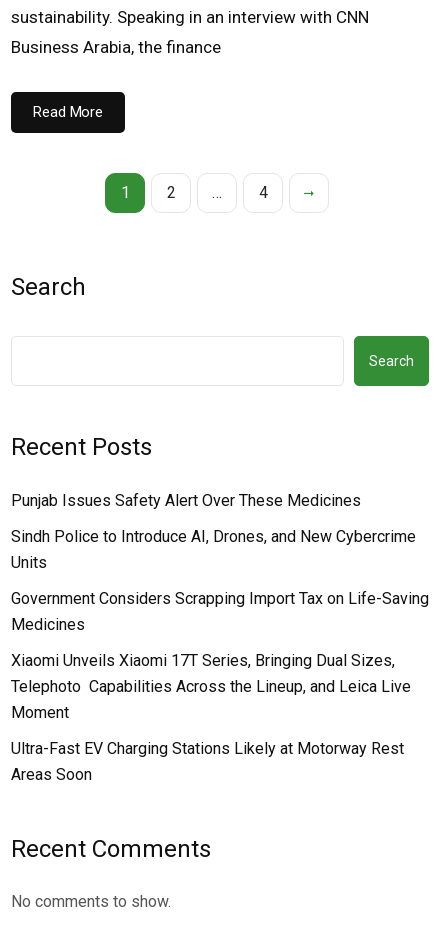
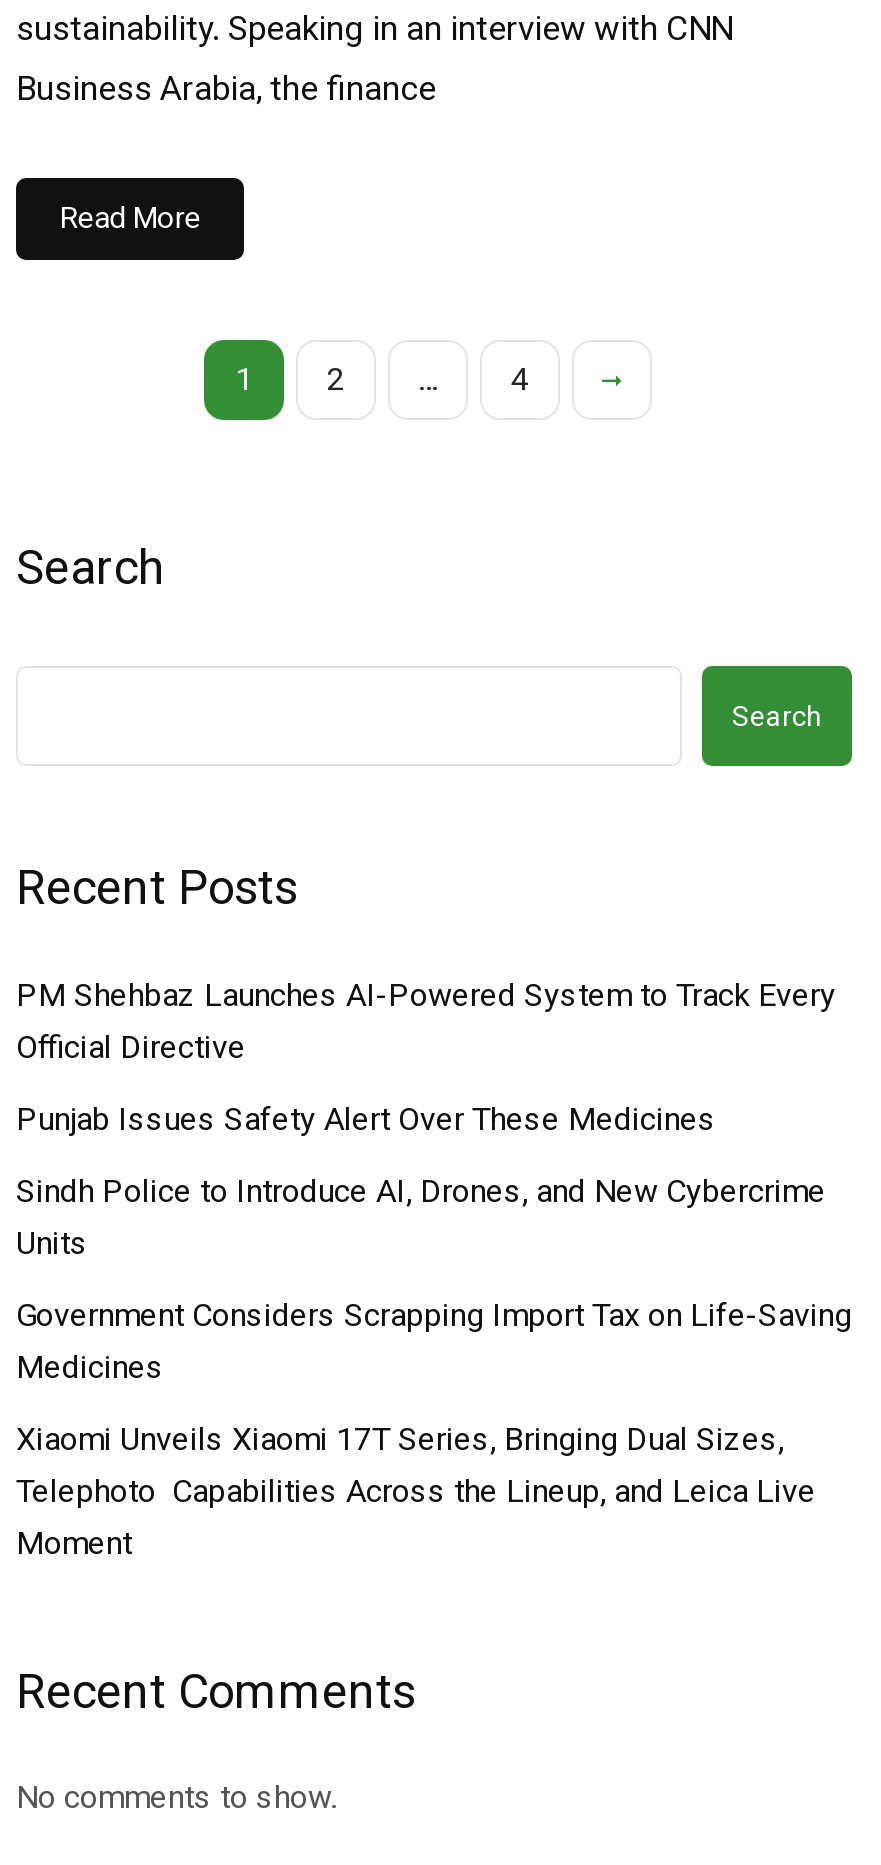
+ PM Shehbaz Launches AI-Powered System to Track Every
+ Official Directive

moved down: Punjab Issues Safety Alert Over These Medicines | Sindh Police to Introduce AI, Drones, and New Cybercrime | Units | Government Considers Scrapping Import Tax on Life-Saving | Medicines | Xiaomi Unveils Xiaomi 17T Series, Bringing Dual Sizes, | Telephoto Capabilities Across the Lineup, and Leica Live | Moment

- Ultra-Fast EV Charging Stations Likely at Motorway Rest
- Areas Soon
